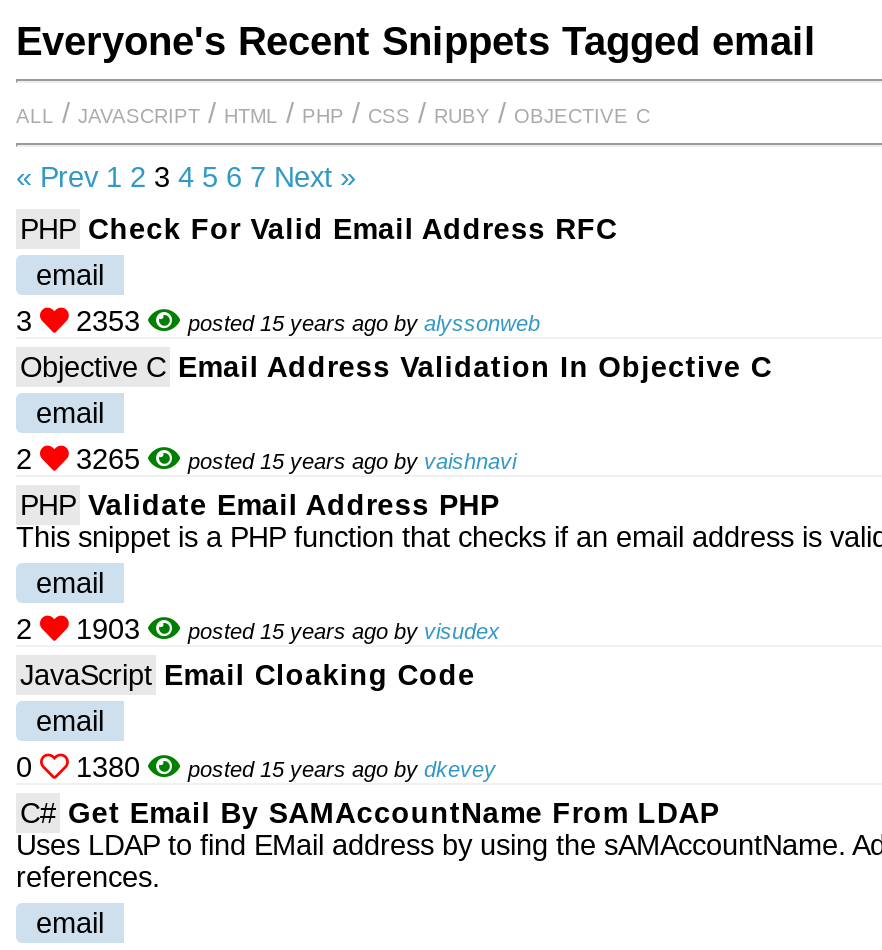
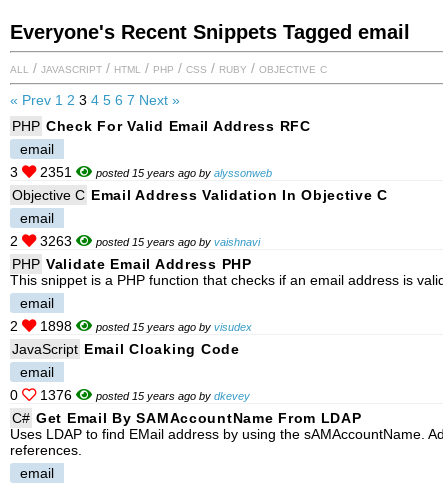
- 3 2353 posted 15 years ago by alyssonweb
+ 3 2351 posted 15 years ago by alyssonweb

- 2 3265 posted 15 years ago by vaishnavi
+ 2 3263 posted 15 years ago by vaishnavi

- 2 1903 posted 15 years ago by visudex
+ 2 1898 posted 15 years ago by visudex

- 0 1380 posted 15 years ago by dkevey
+ 0 1376 posted 15 years ago by dkevey
